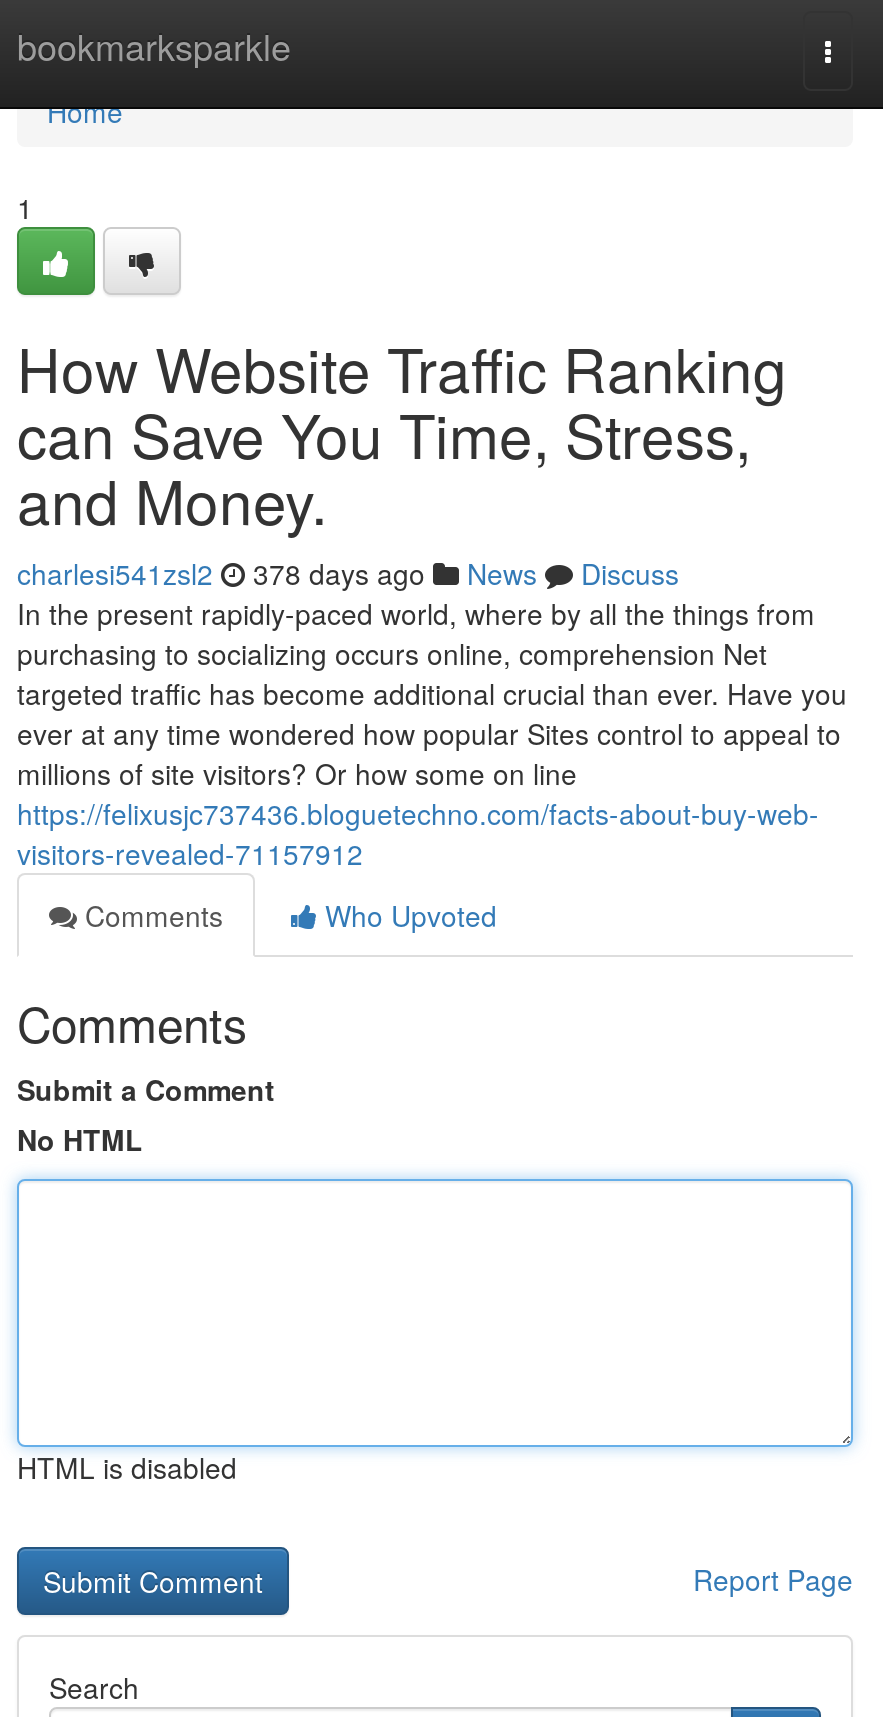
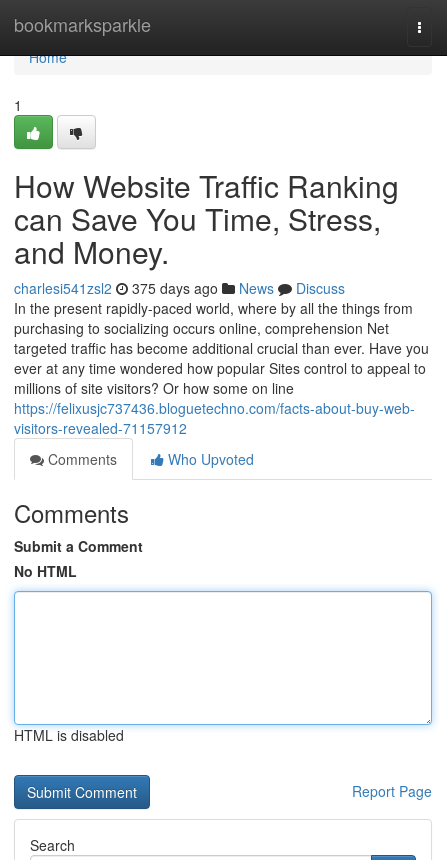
- charlesi541zsl2 378 days ago News Discuss
+ charlesi541zsl2 375 days ago News Discuss
